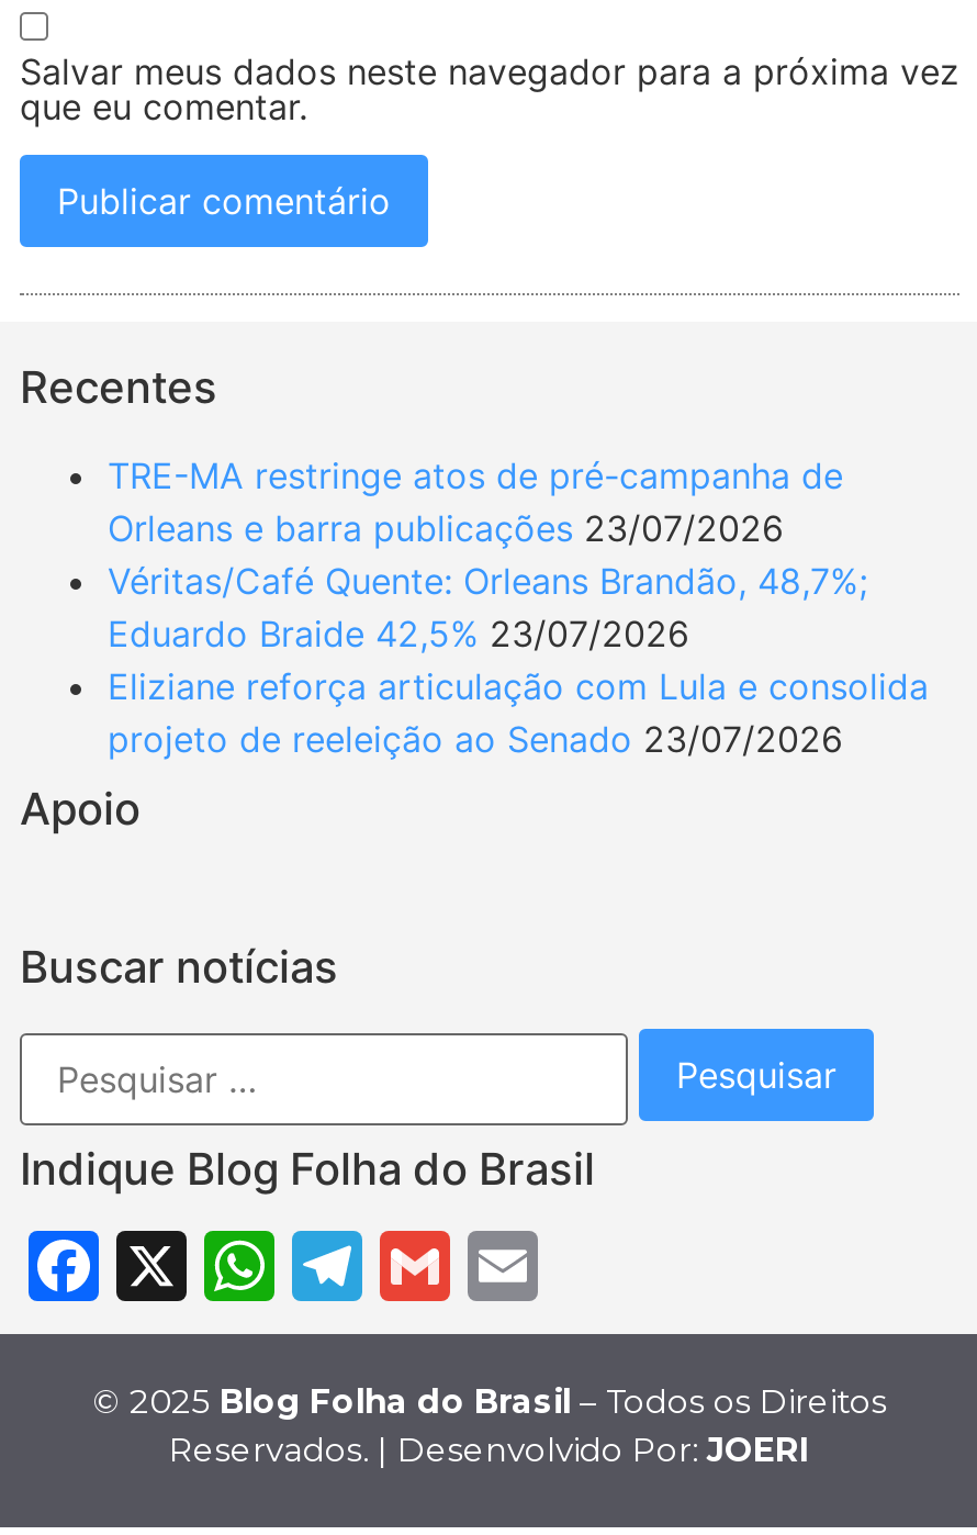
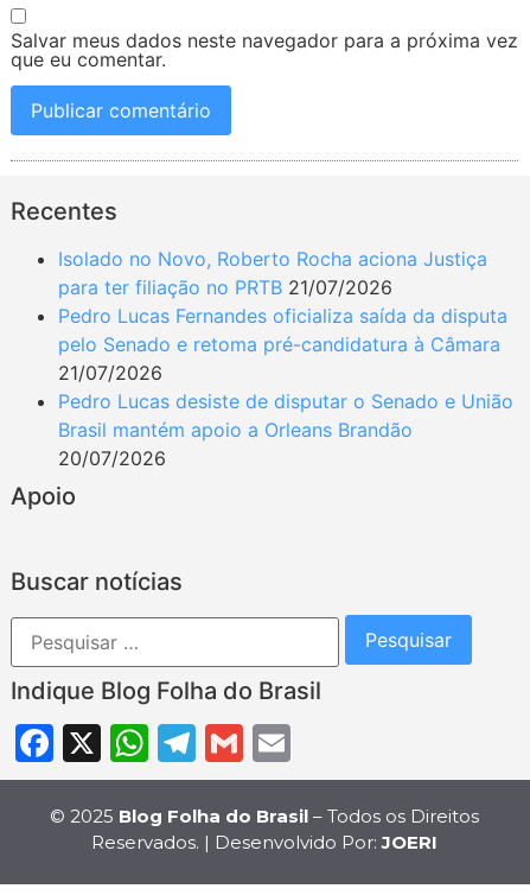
- TRE-MA restringe atos de pré-campanha de
- Orleans e barra publicações 23/07/2026
- Véritas/Café Quente: Orleans Brandão, 48,7%;
- Eduardo Braide 42,5% 23/07/2026
- Eliziane reforça articulação com Lula e consolida
- projeto de reeleição ao Senado 23/07/2026
+ Isolado no Novo, Roberto Rocha aciona Justiça
+ para ter filiação no PRTB 21/07/2026
+ Pedro Lucas Fernandes oficializa saída da disputa
+ pelo Senado e retoma pré-candidatura à Câmara
+ 21/07/2026
+ Pedro Lucas desiste de disputar o Senado e União
+ Brasil mantém apoio a Orleans Brandão
+ 20/07/2026
